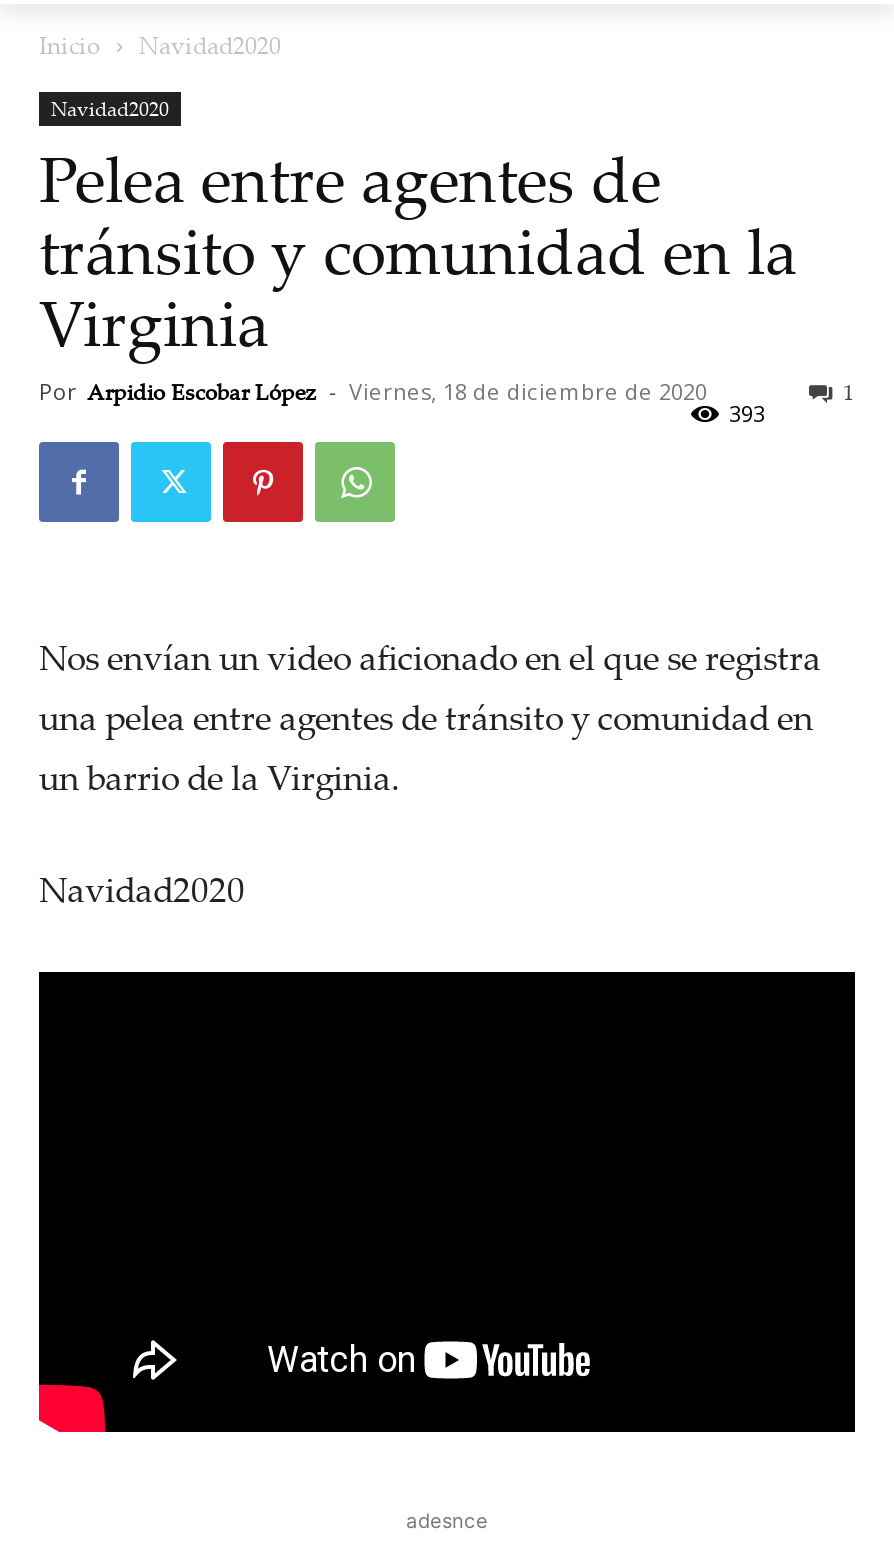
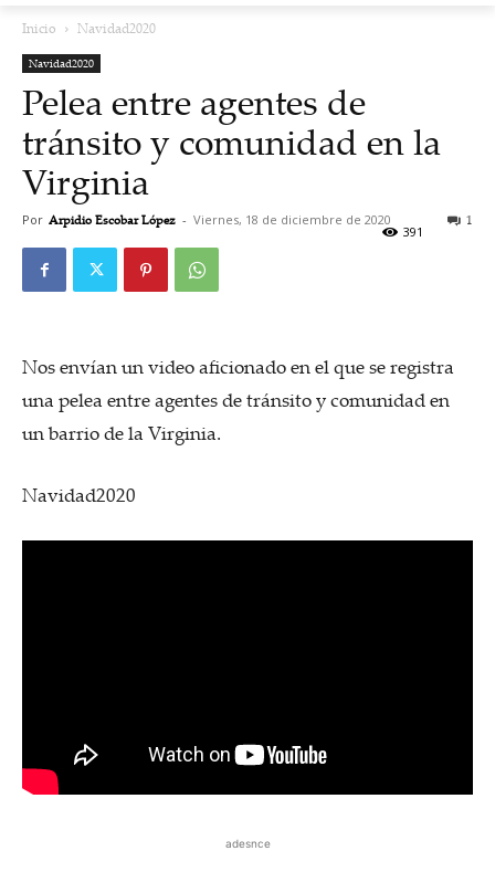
- 393
+ 391
